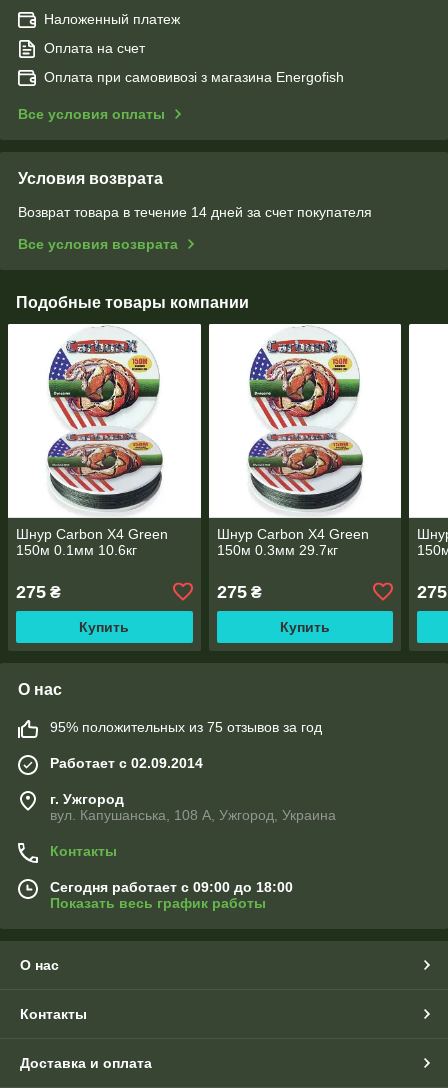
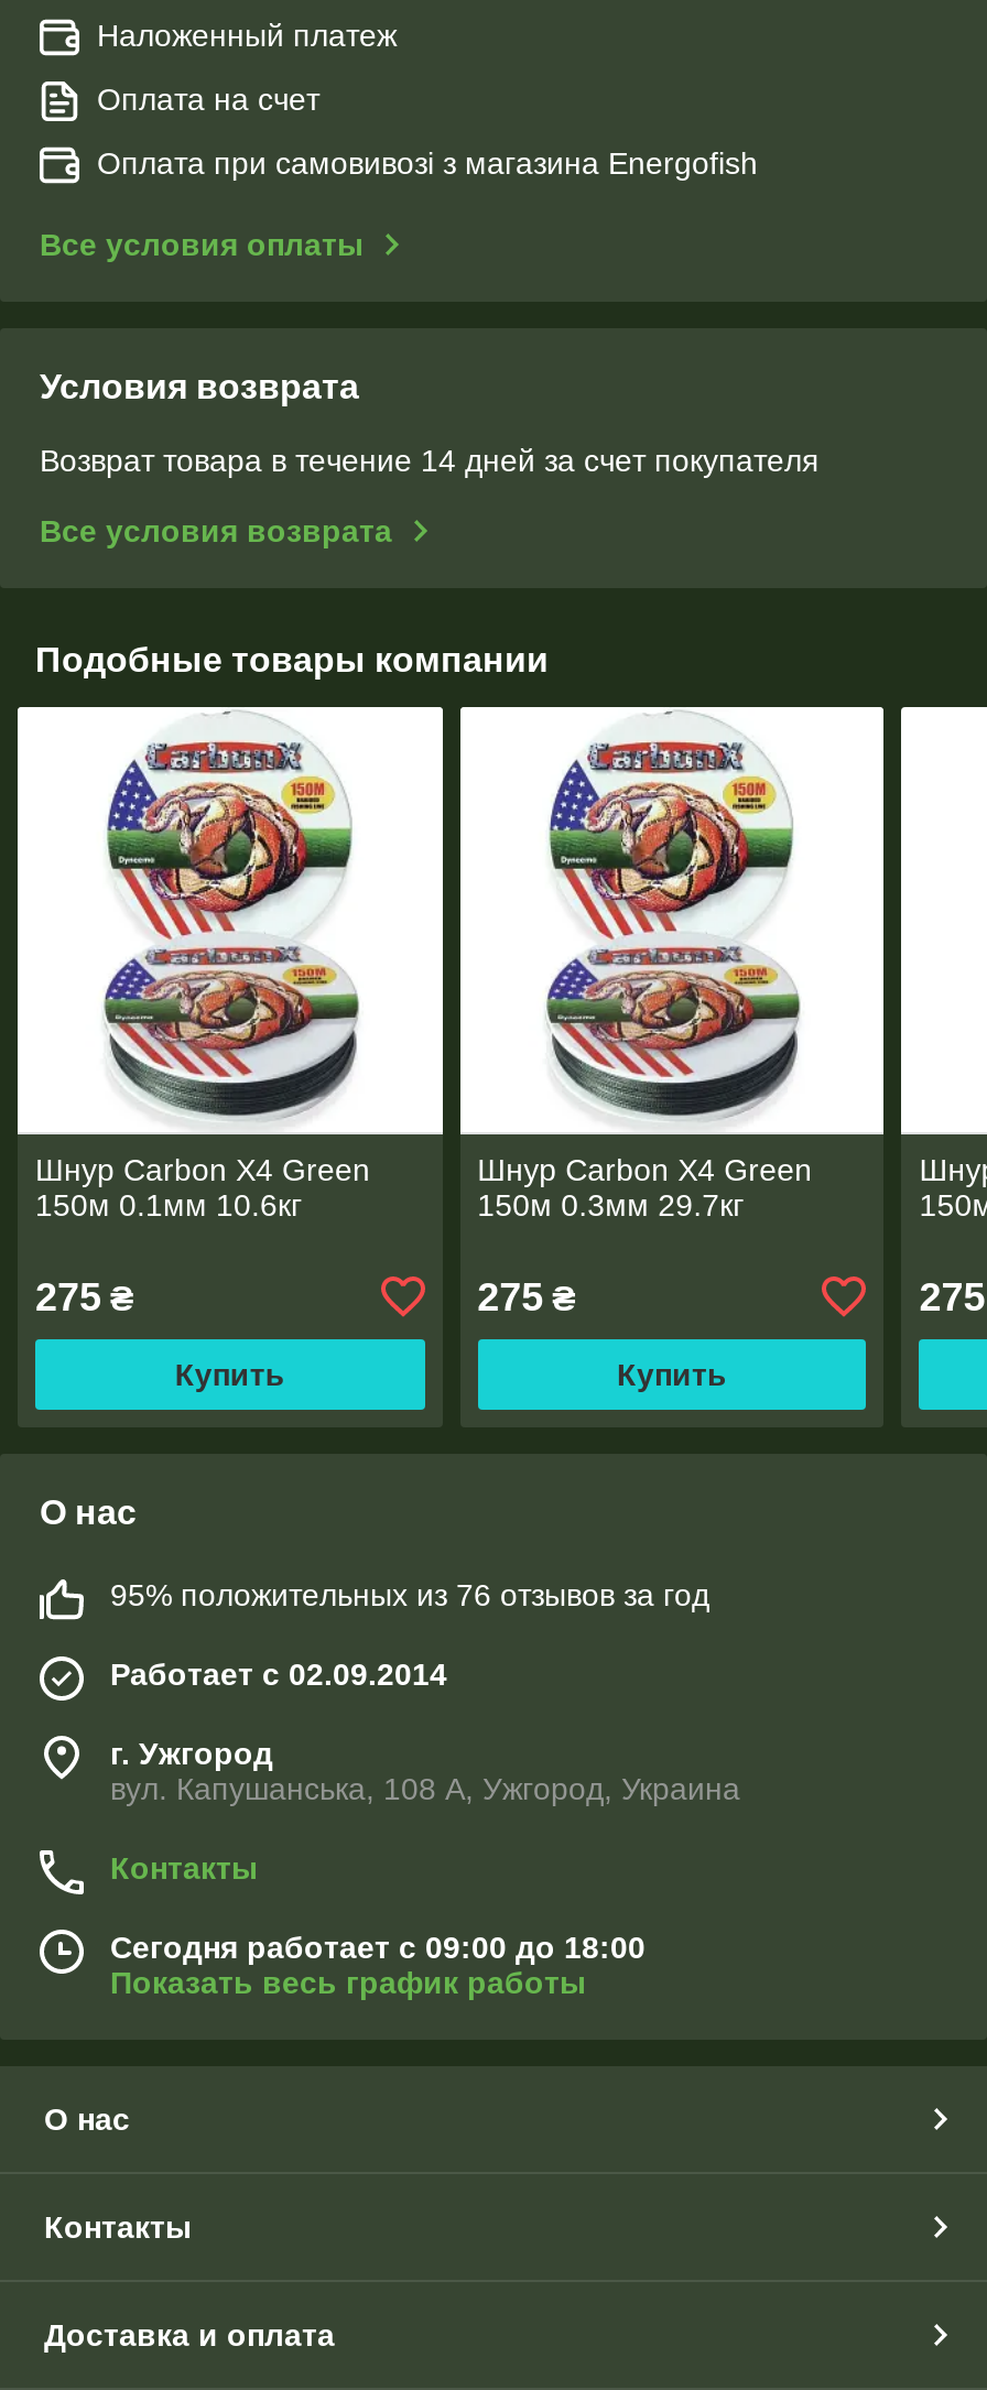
- 95% положительных из 75 отзывов за год
+ 95% положительных из 76 отзывов за год
